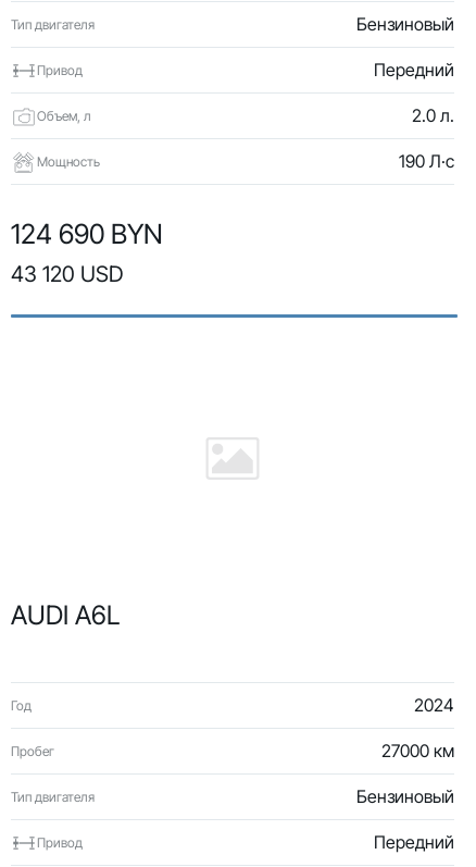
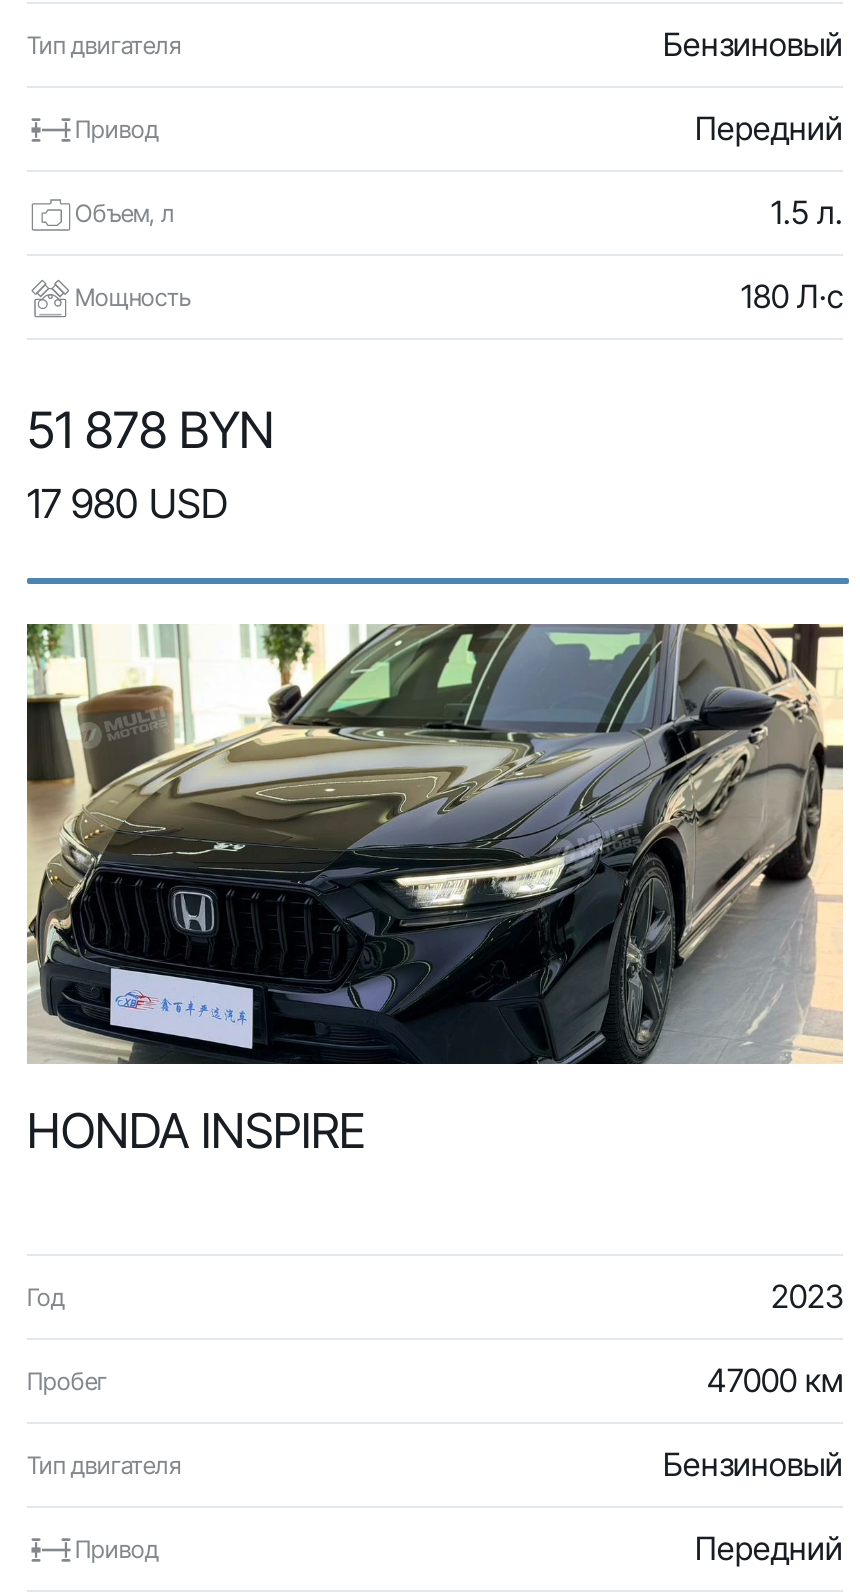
- 2.0 л.
+ 1.5 л.

- 190 Л·с
+ 180 Л·с

+ [image]

- 124 690 BYN
- 43 120 USD
+ 51 878 BYN
+ 17 980 USD

- AUDI A6L
+ HONDA INSPIRE

- 2024
+ 2023

- 27000 км
+ 47000 км
